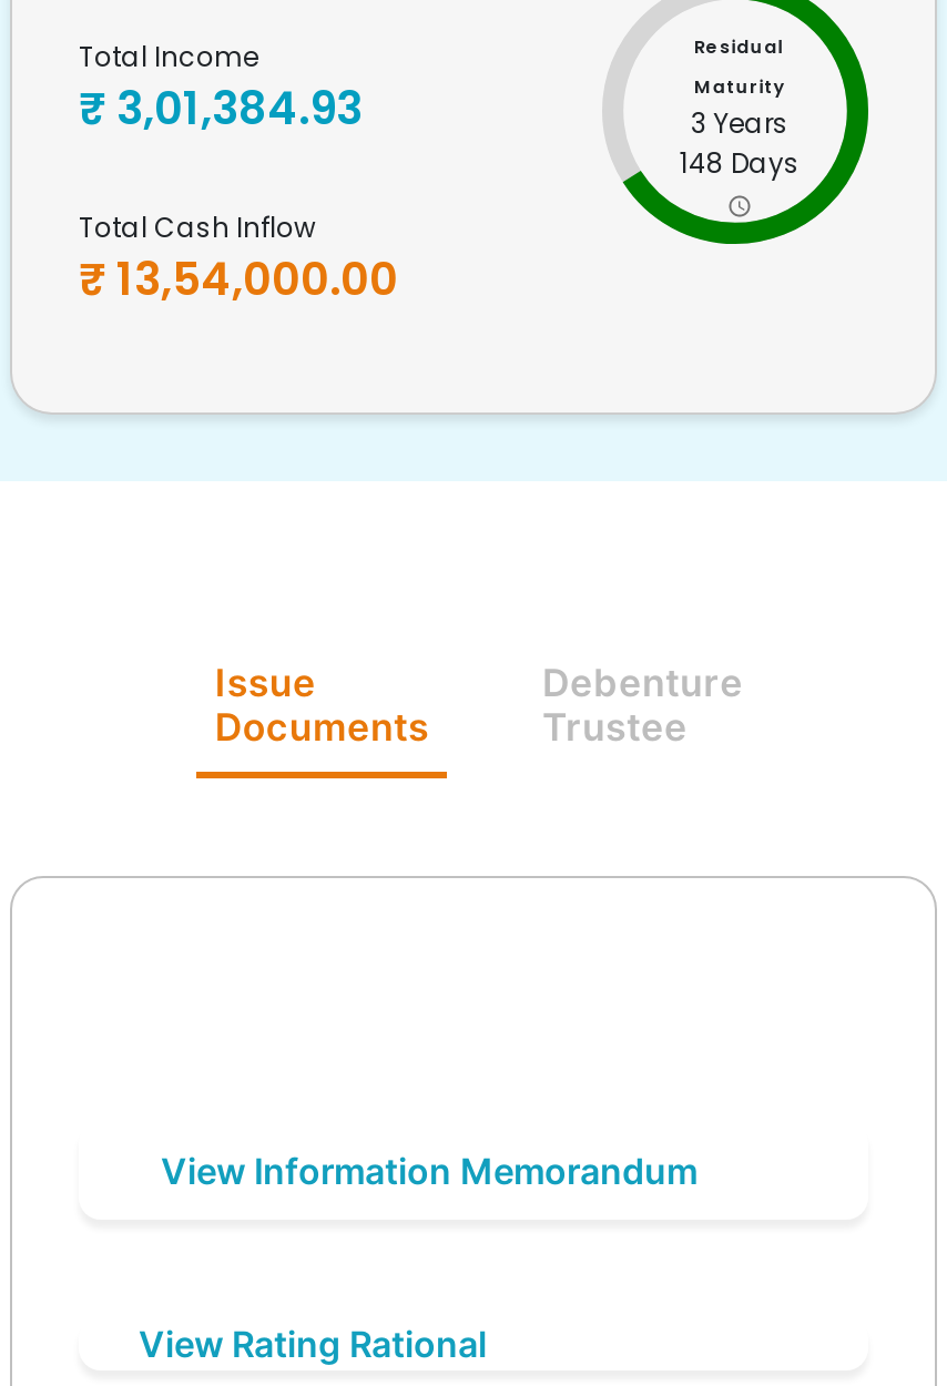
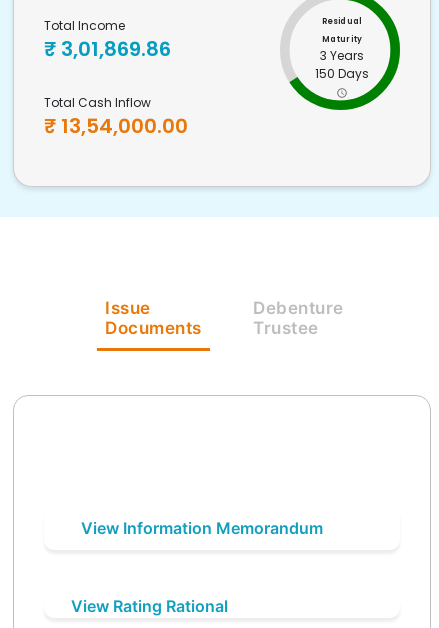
- ₹ 3,01,384.93
+ ₹ 3,01,869.86

- 148 Days
+ 150 Days
